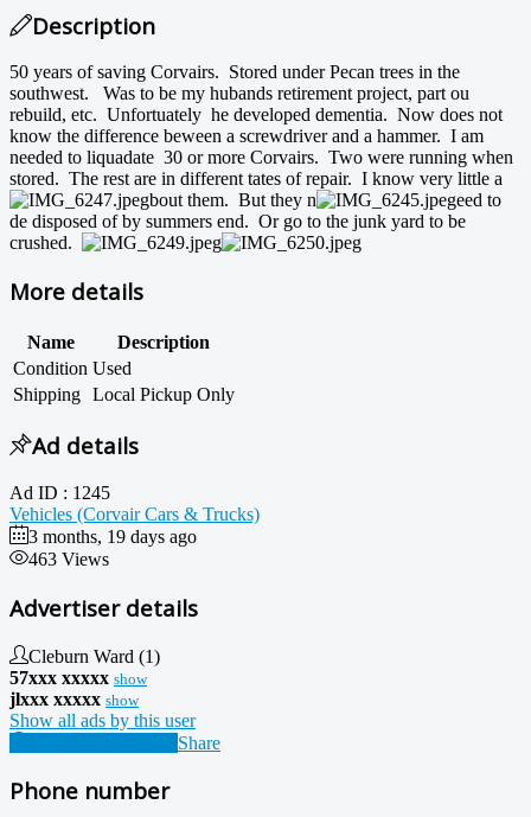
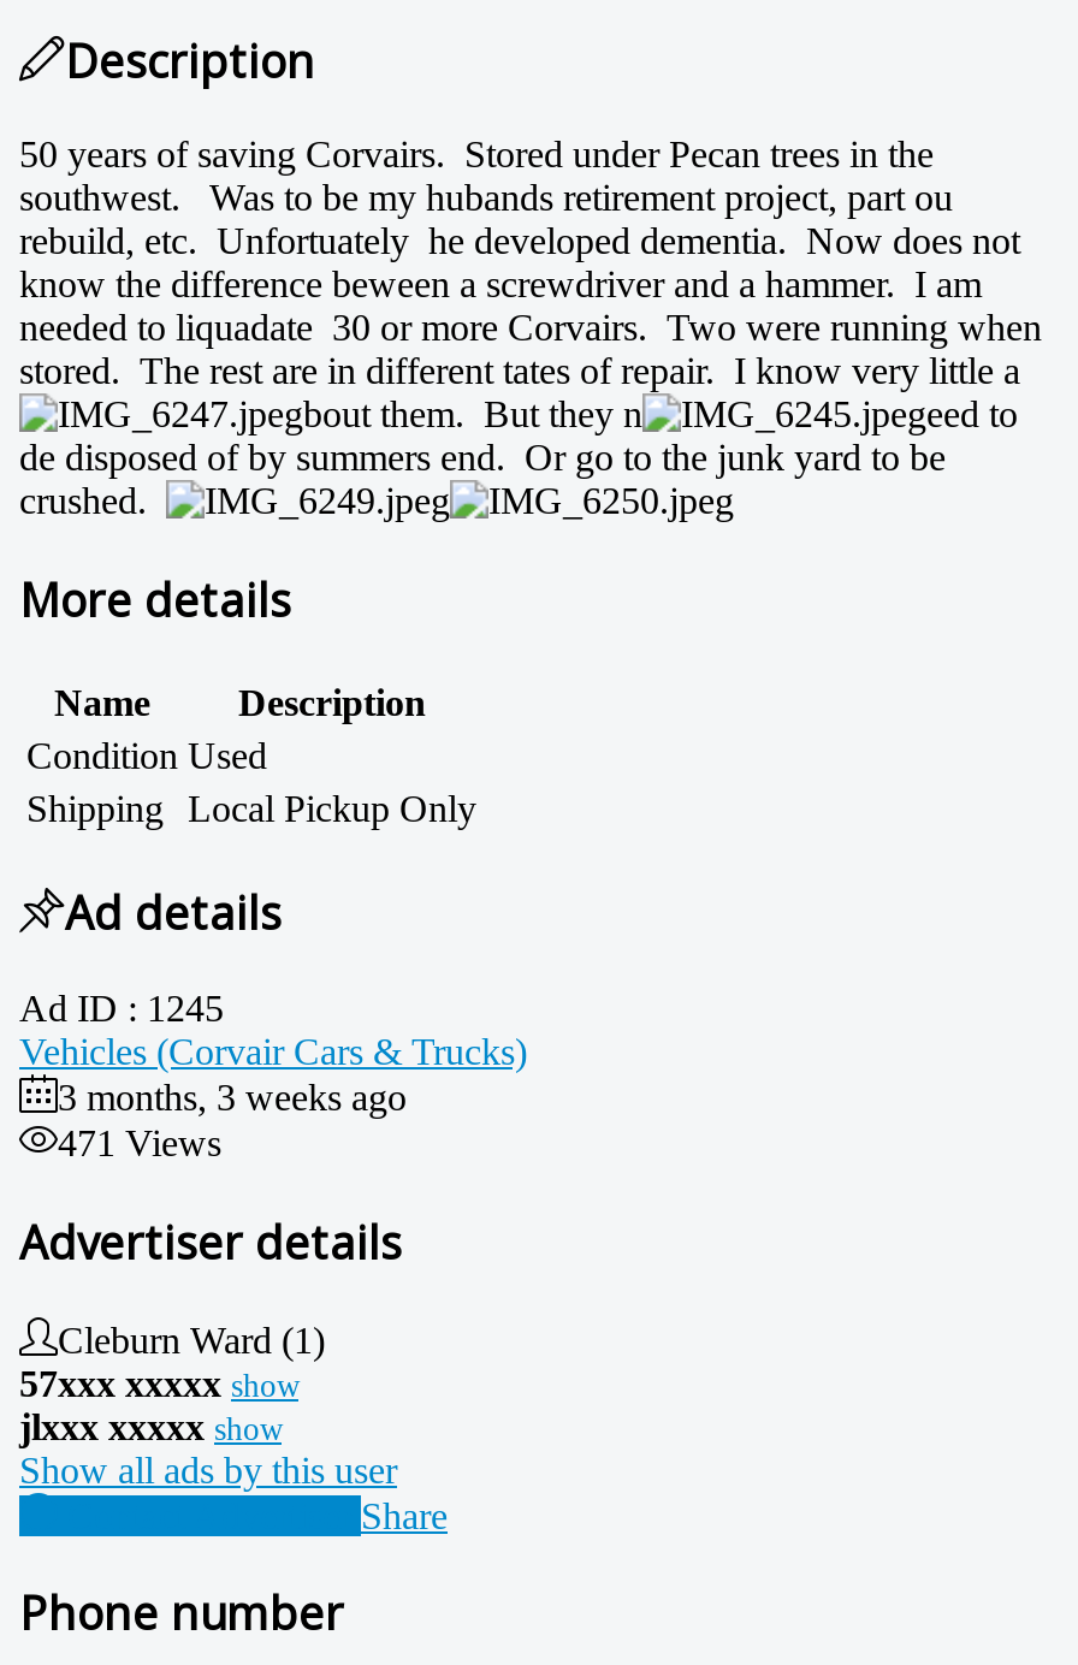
- 3 months, 19 days ago
+ 3 months, 3 weeks ago

- 463 Views
+ 471 Views
